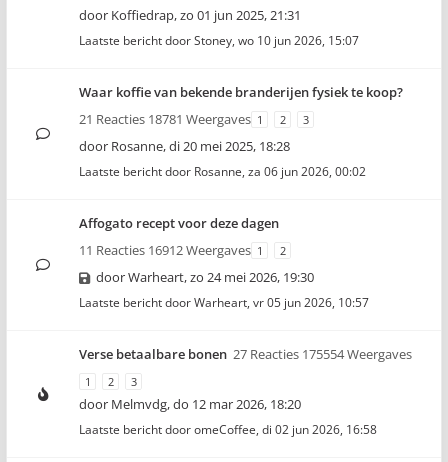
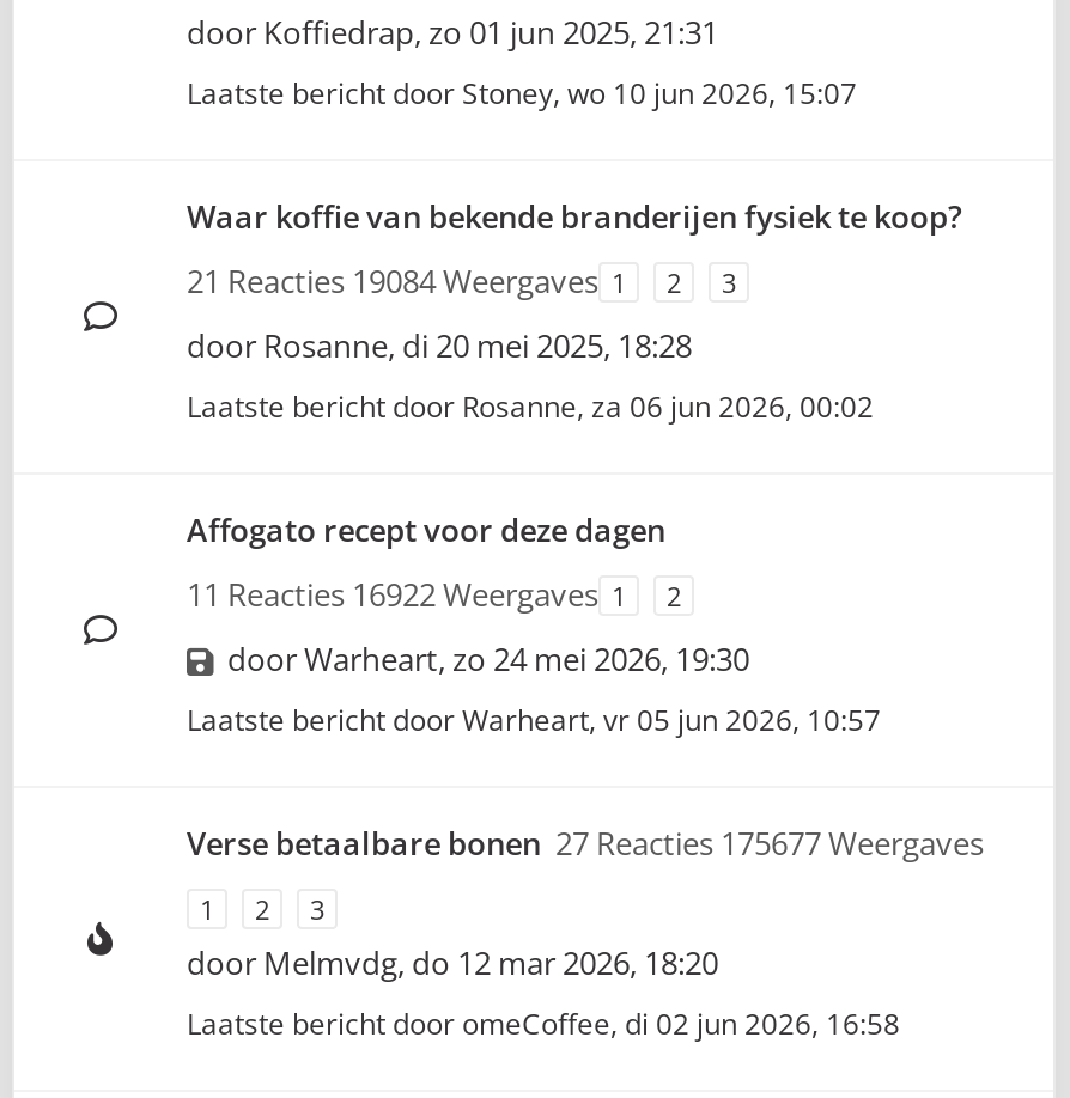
- 21 Reacties 18781 Weergaves 1
+ 21 Reacties 19084 Weergaves 1

- 11 Reacties 16912 Weergaves 1
+ 11 Reacties 16922 Weergaves 1

- Verse betaalbare bonen 27 Reacties 175554 Weergaves
+ Verse betaalbare bonen 27 Reacties 175677 Weergaves
